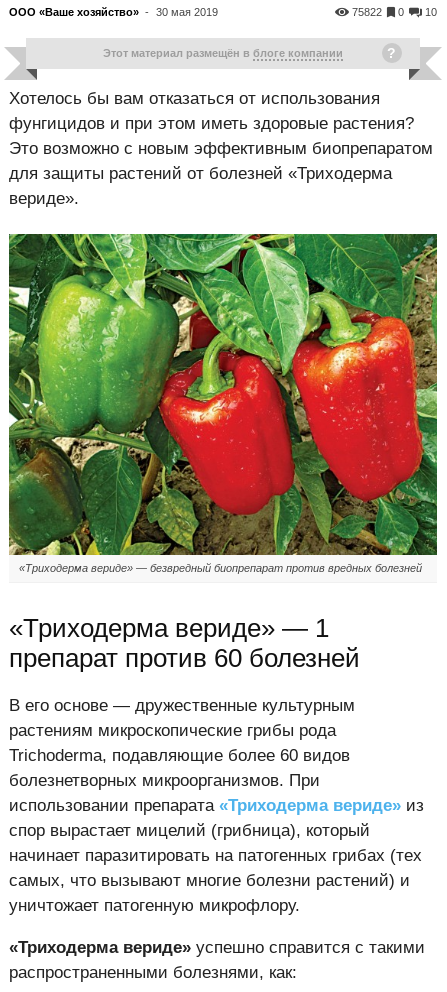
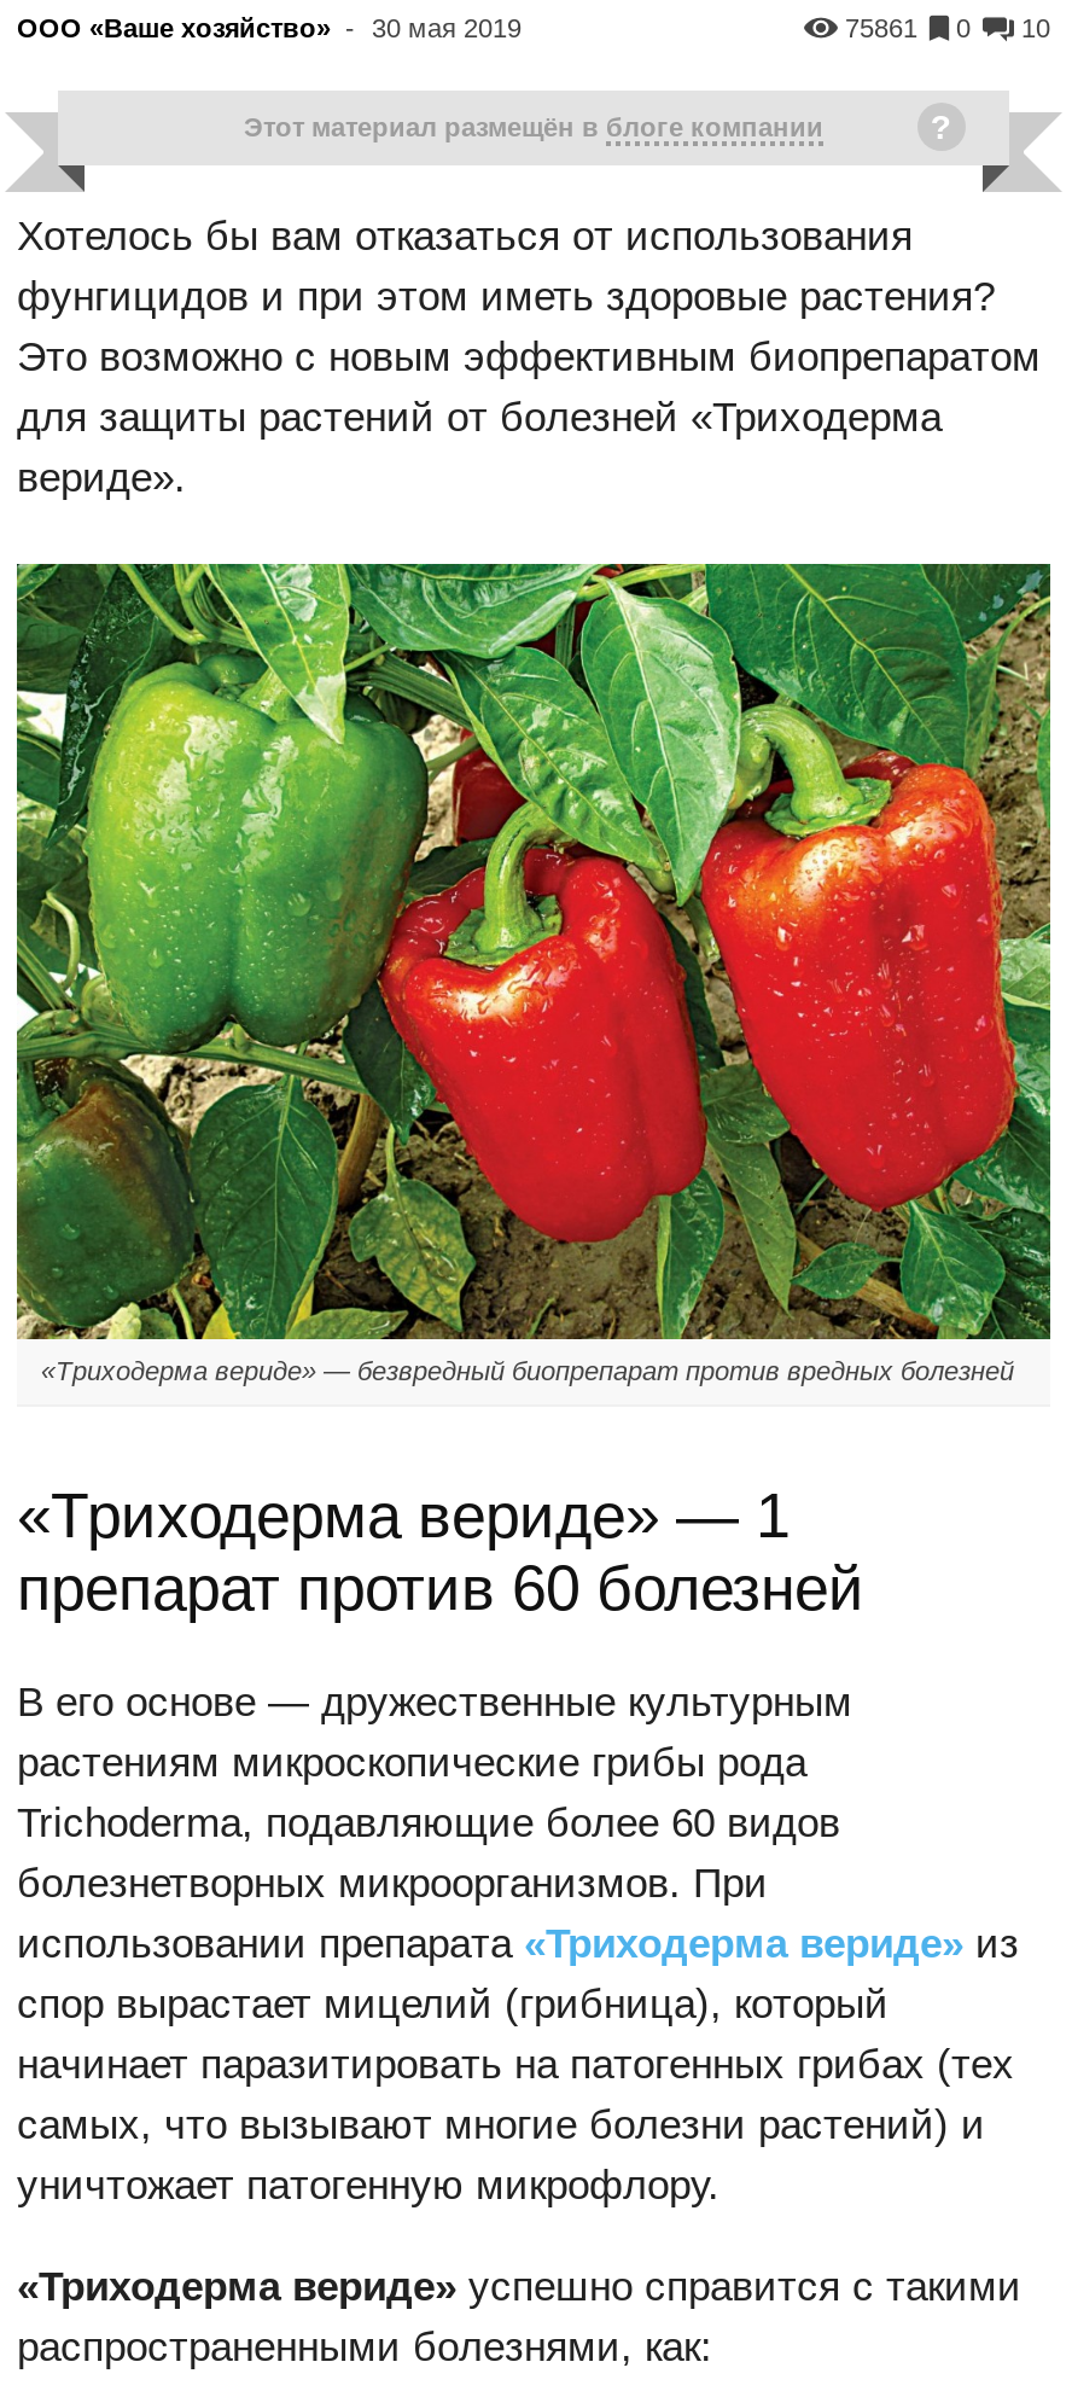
- 75822 0 10
+ 75861 0 10
